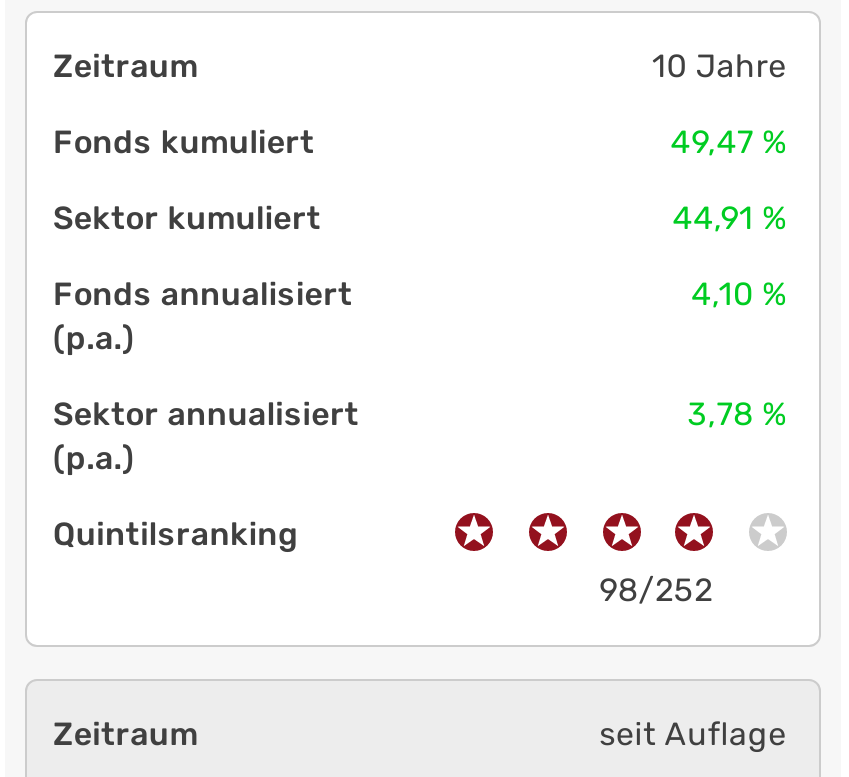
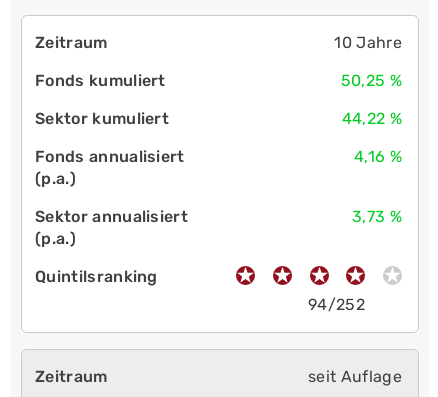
- 49,47 %
+ 50,25 %

- 44,91 %
+ 44,22 %

- 4,10 %
+ 4,16 %

- 3,78 %
+ 3,73 %

- 98/252
+ 94/252
